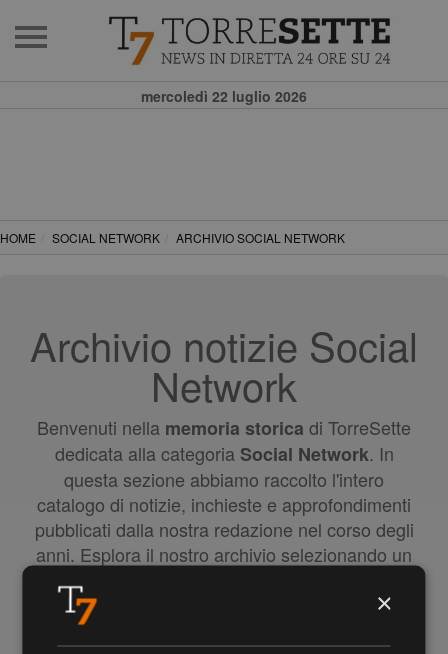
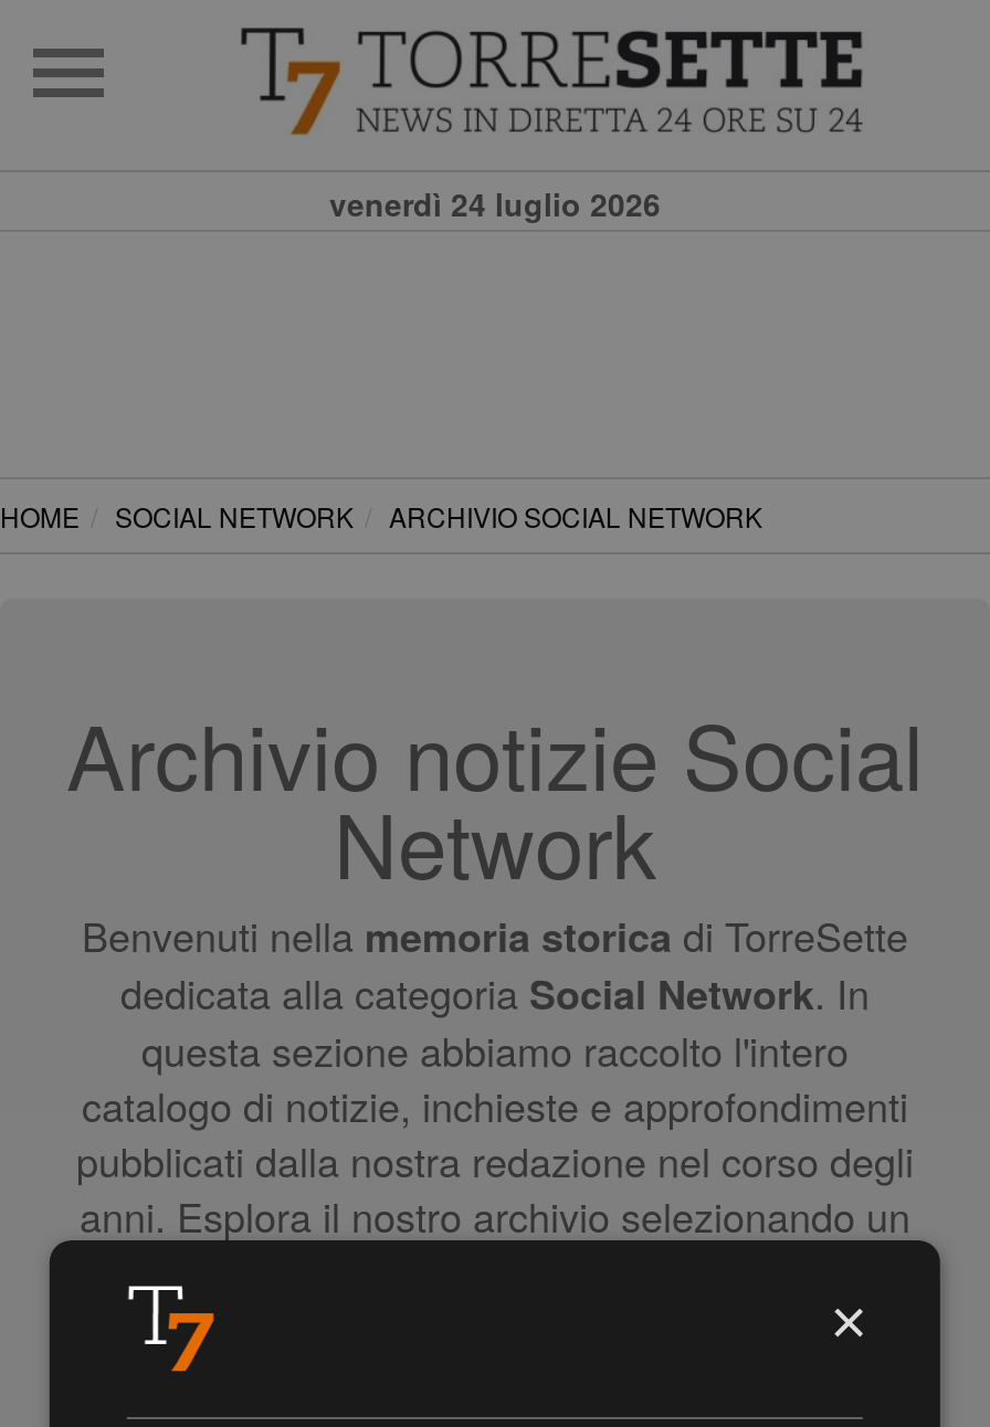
- mercoledì 22 luglio 2026
+ venerdì 24 luglio 2026
